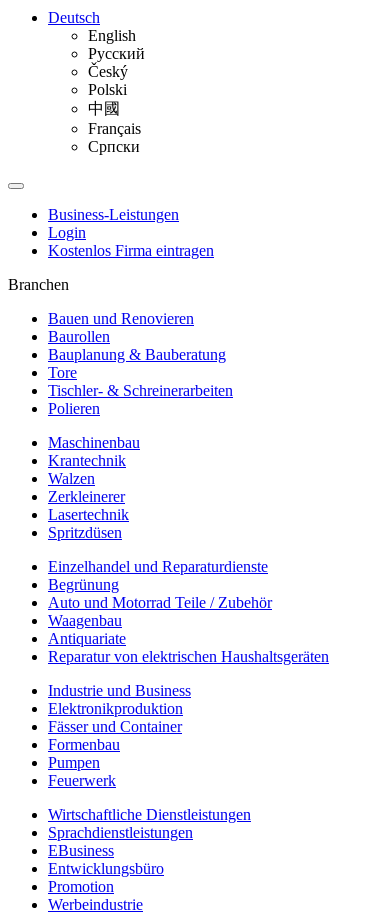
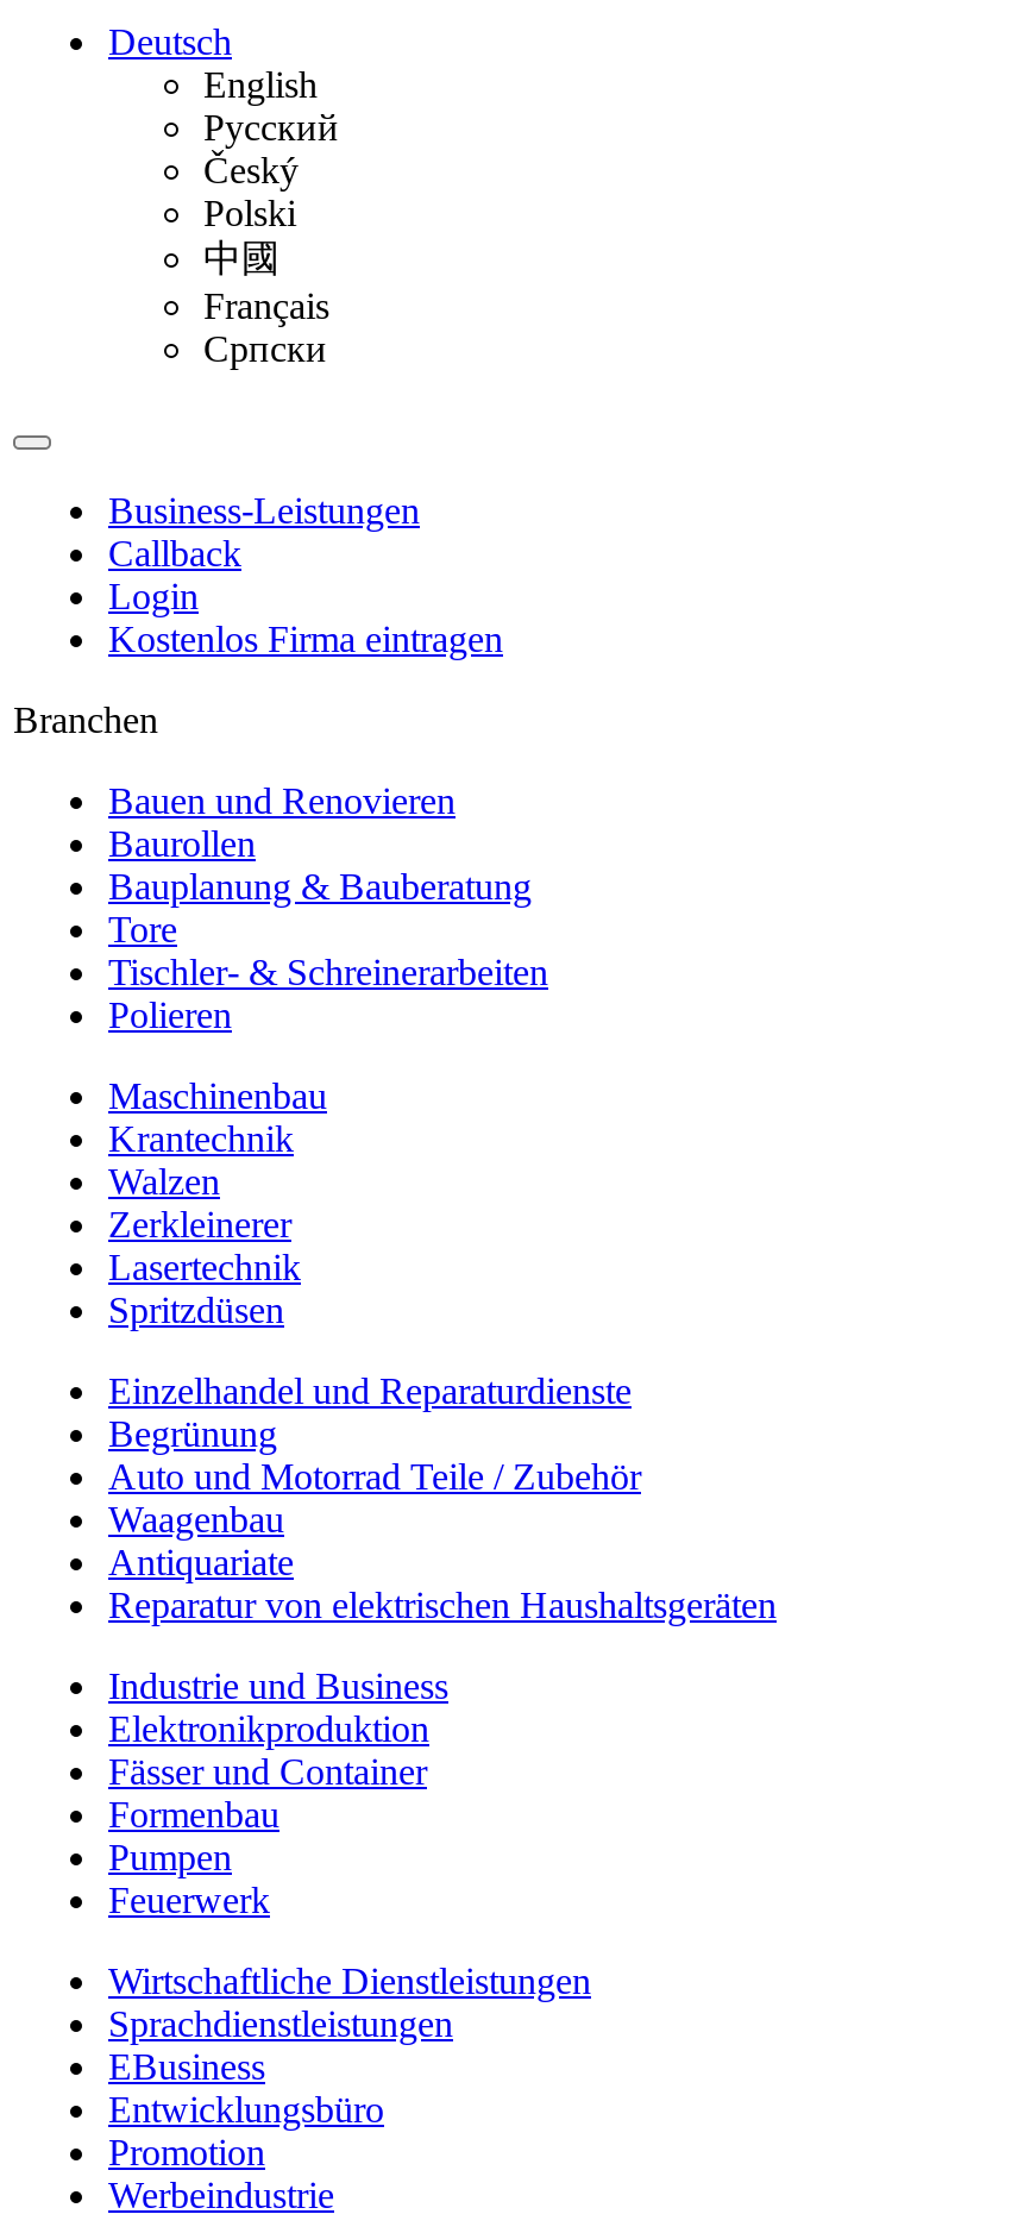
+ Callback
